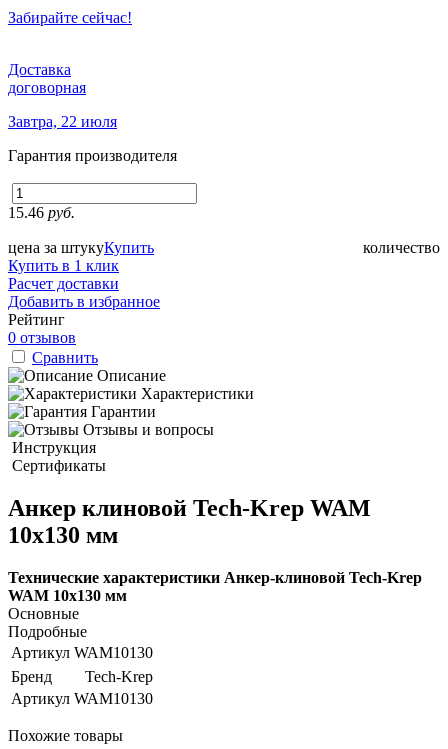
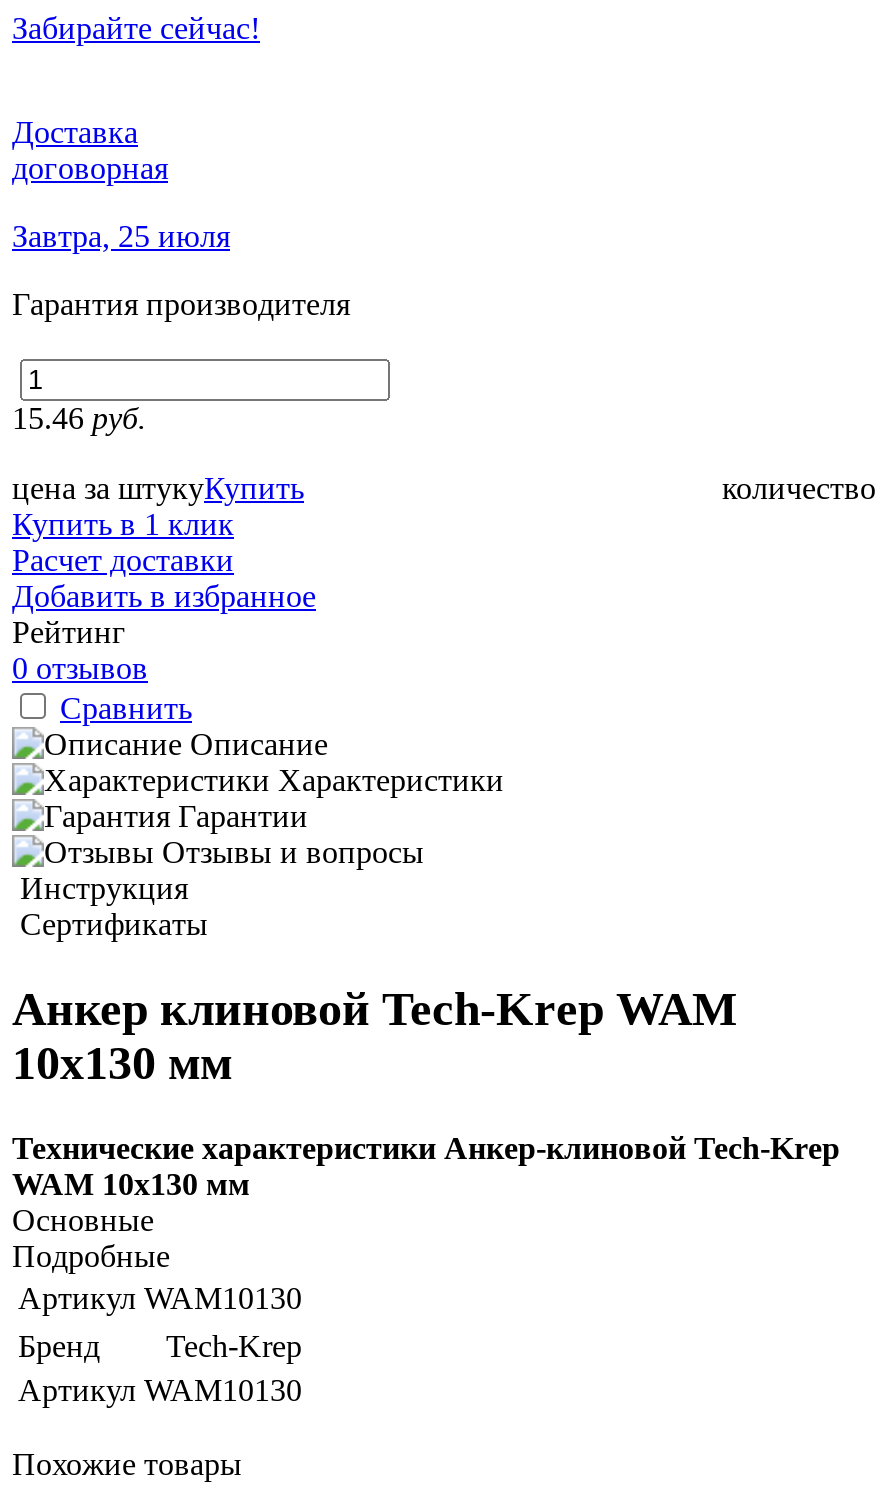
- Завтра, 22 июля
+ Завтра, 25 июля
